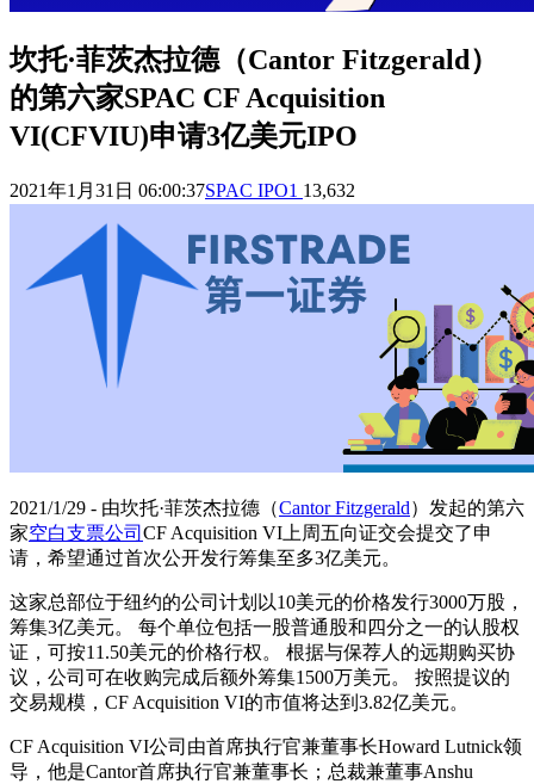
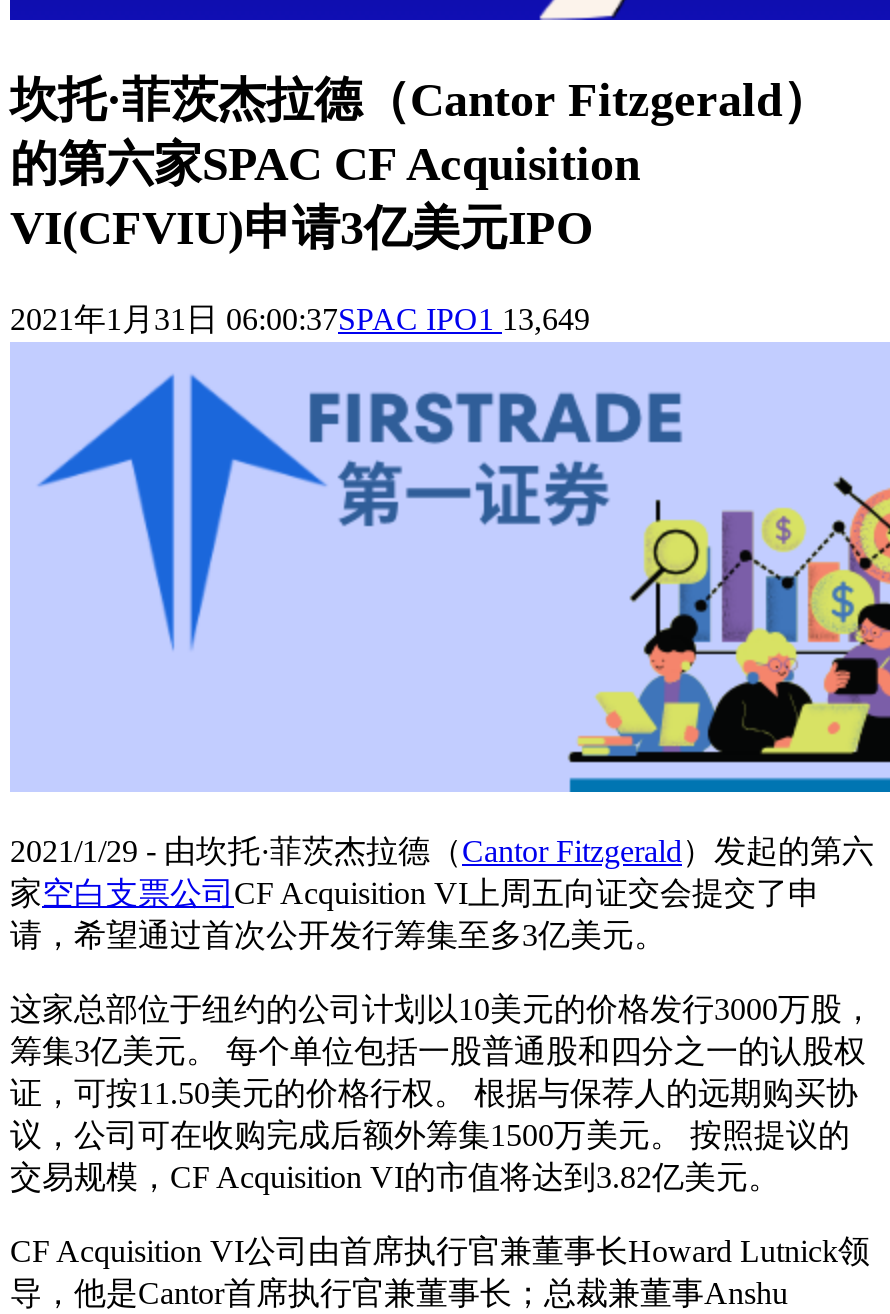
- 2021年1月31日 06:00:37SPAC IPO1 13,632
+ 2021年1月31日 06:00:37SPAC IPO1 13,649
